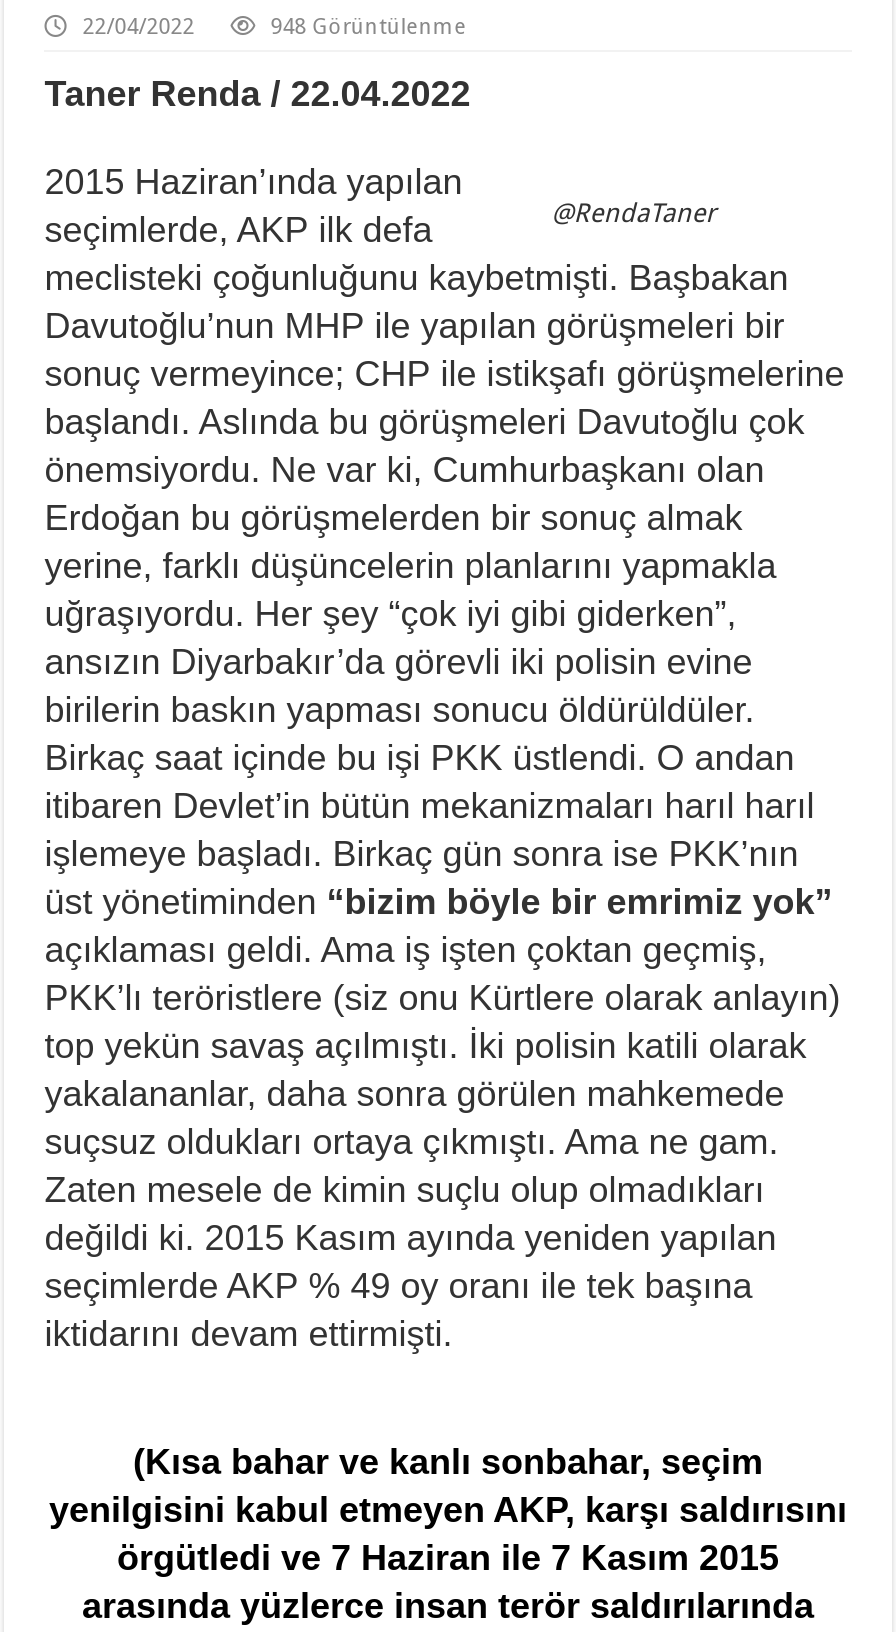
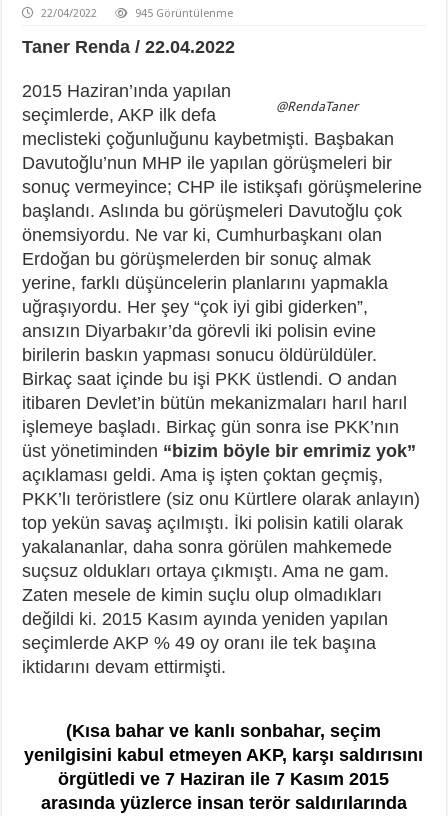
- 948 Görüntülenme
+ 945 Görüntülenme
